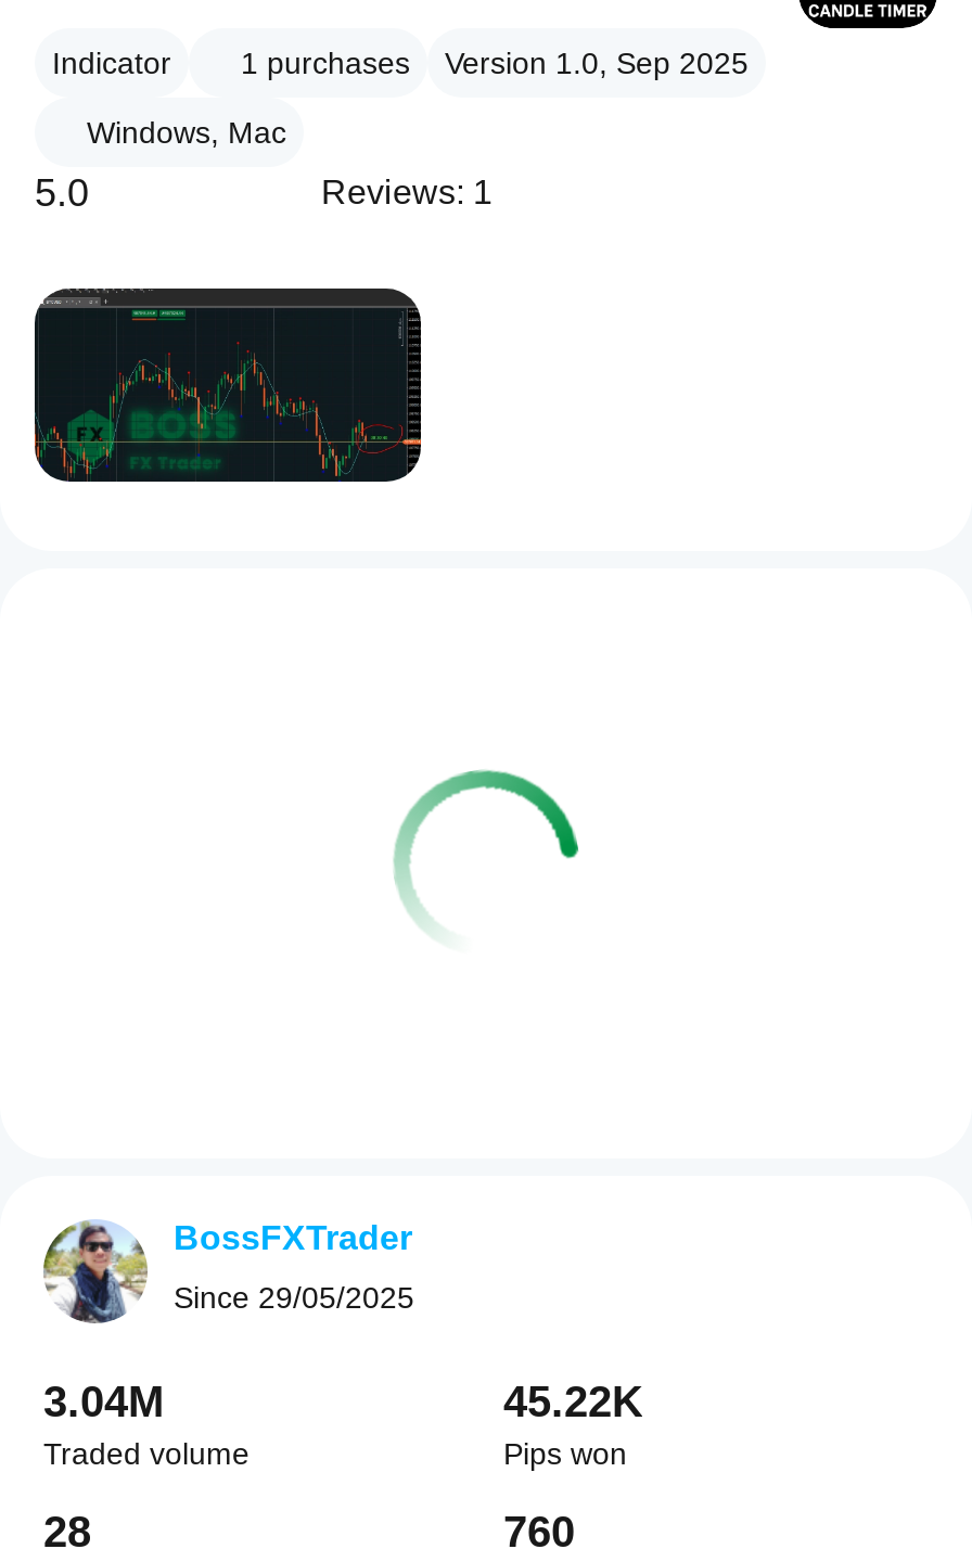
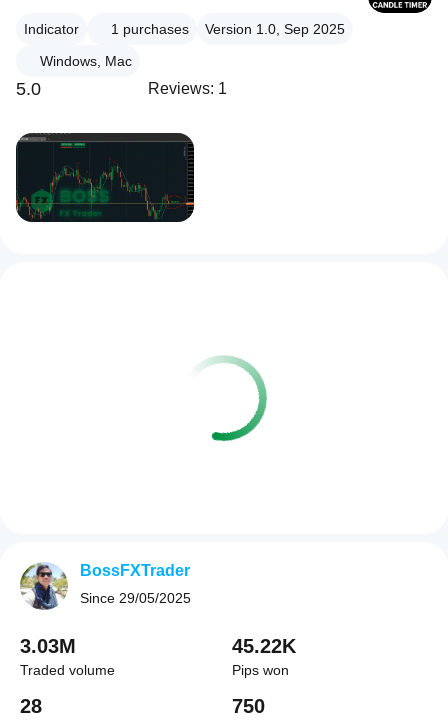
- [image]
+ [image]

- 3.04M
+ 3.03M

- 760
+ 750
